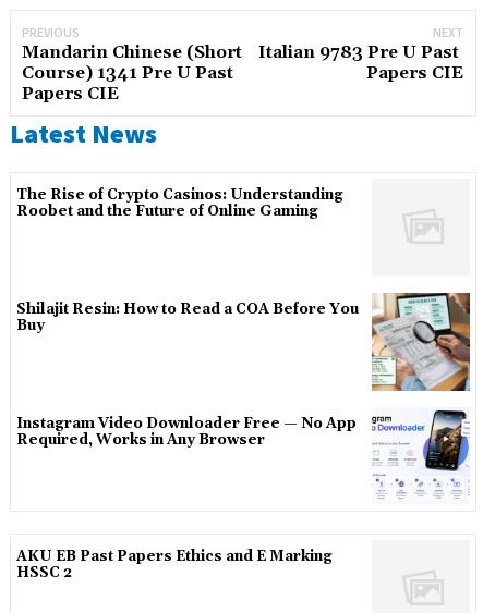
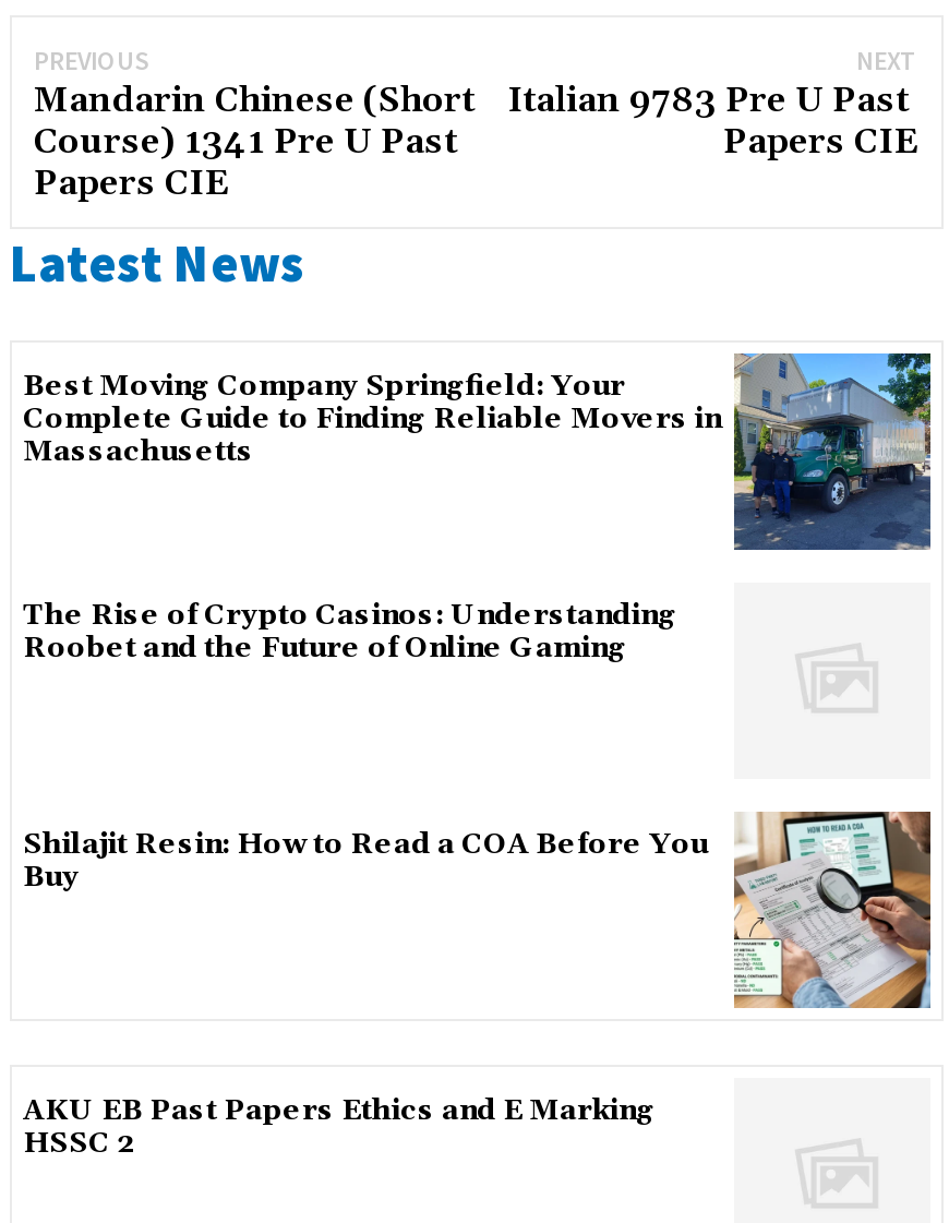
+ [image]
+ Best Moving Company Springfield: Your
+ Complete Guide to Finding Reliable Movers in
+ Massachusetts

moved down: [image] | The Rise of Crypto Casinos: Understanding | Roobet and the Future of Online Gaming | Shilajit Resin: How to Read a COA Before You | Buy

- [image]
- Instagram Video Downloader Free — No App
- Required, Works in Any Browser
